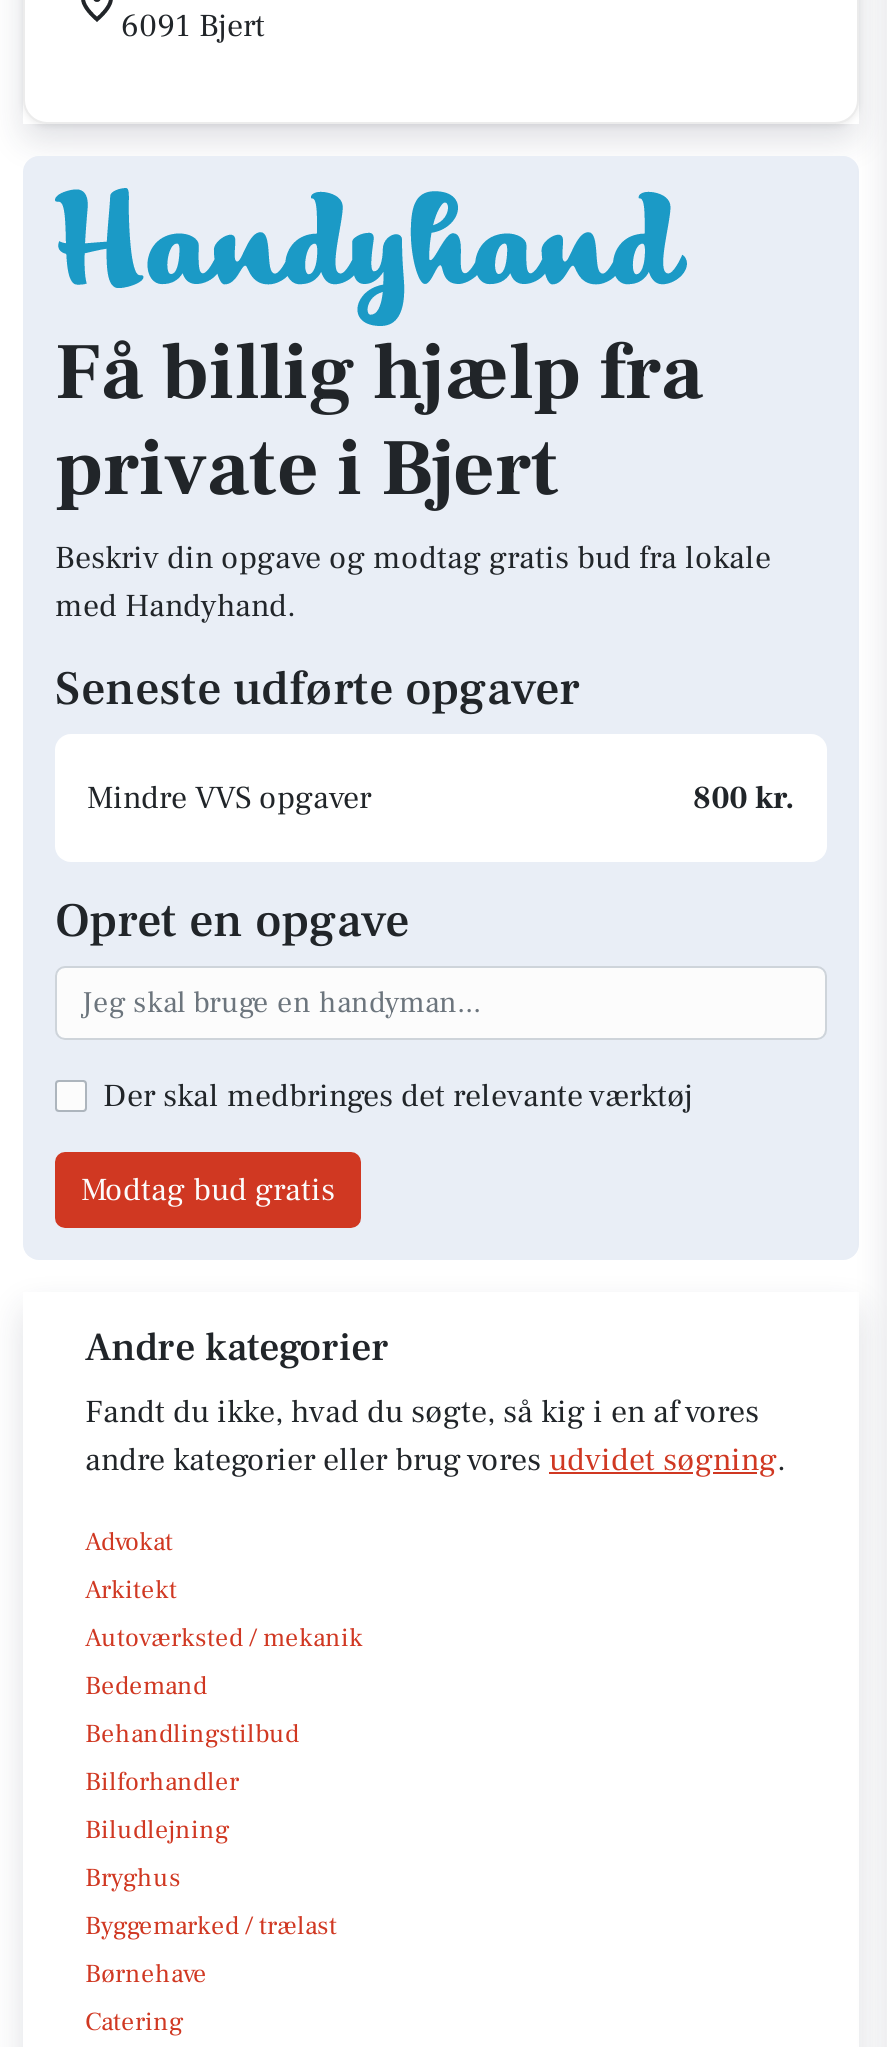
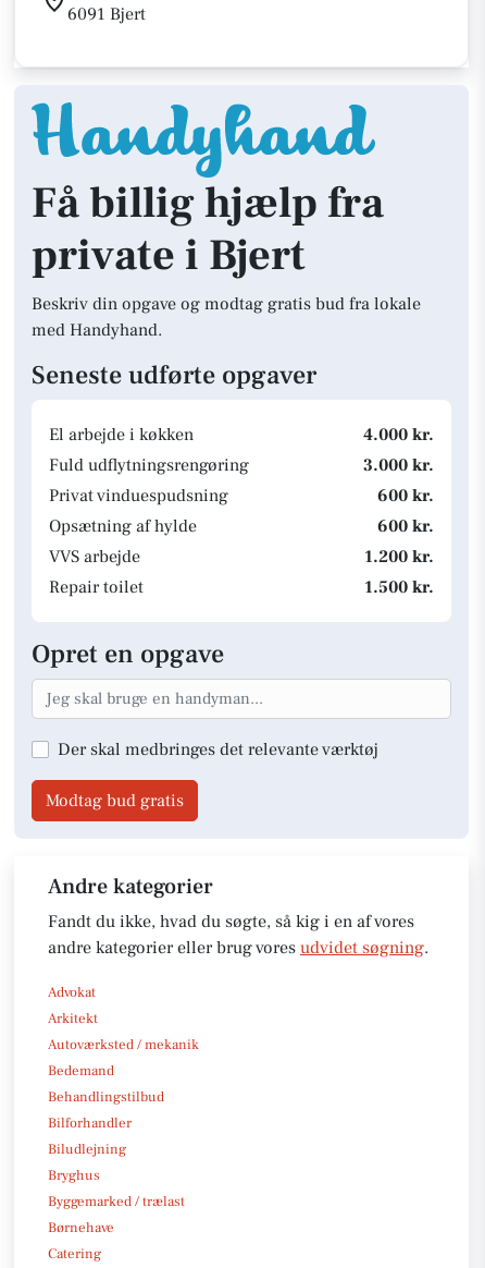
- Mindre VVS opgaver
- 800 kr.
+ El arbejde i køkken
+ 4.000 kr.
+ Fuld udflytningsrengøring
+ 3.000 kr.
+ Privat vinduespudsning
+ 600 kr.
+ Opsætning af hylde
+ 600 kr.
+ VVS arbejde
+ 1.200 kr.
+ Repair toilet
+ 1.500 kr.
